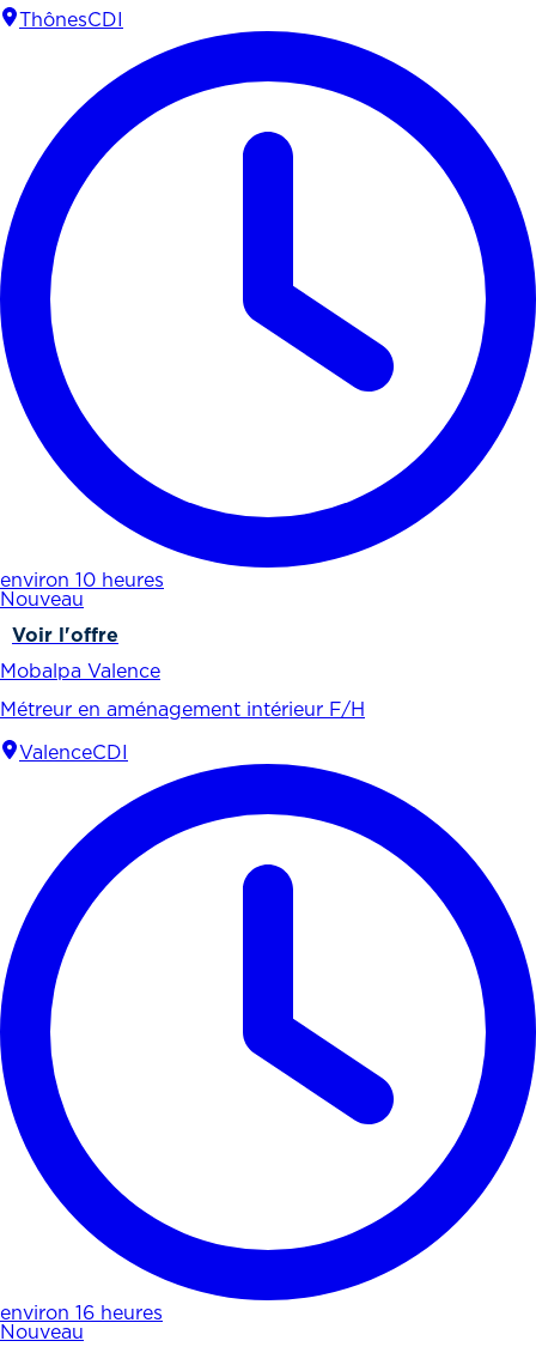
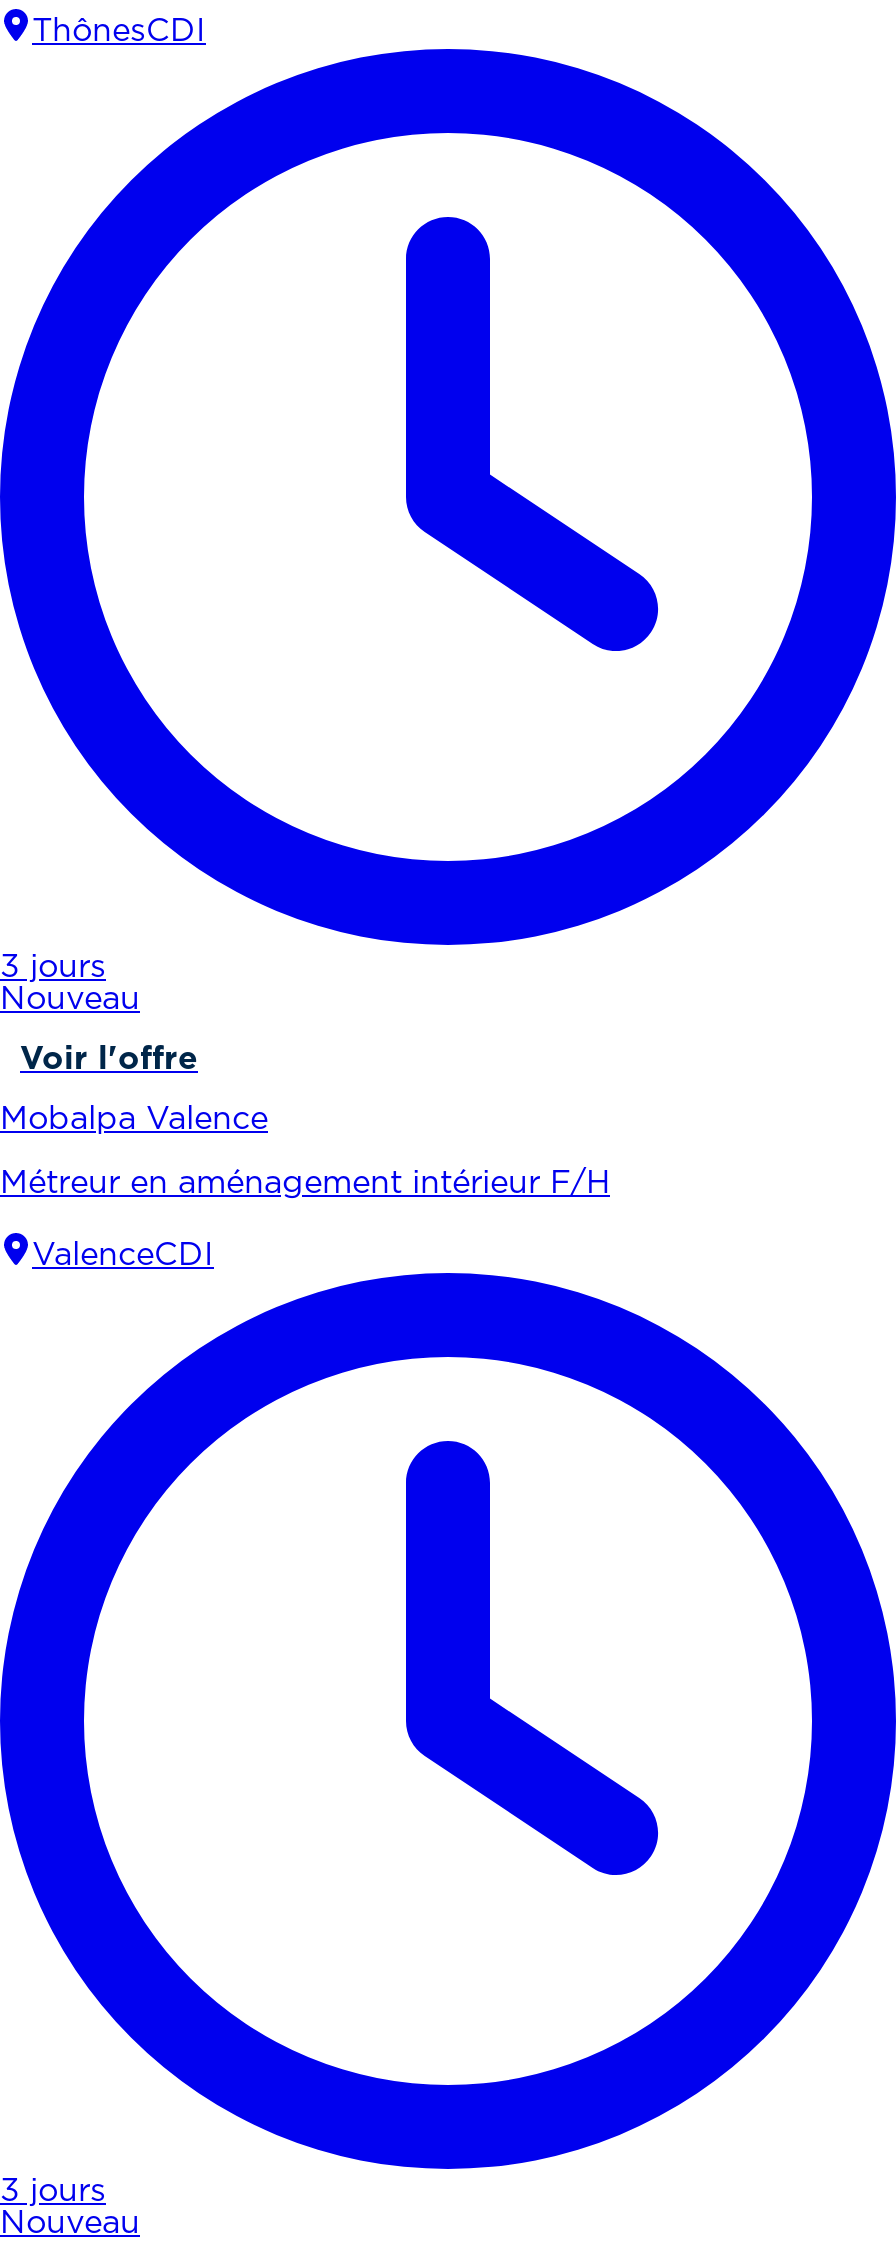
- environ 10 heures
+ 3 jours

- environ 16 heures
+ 3 jours
